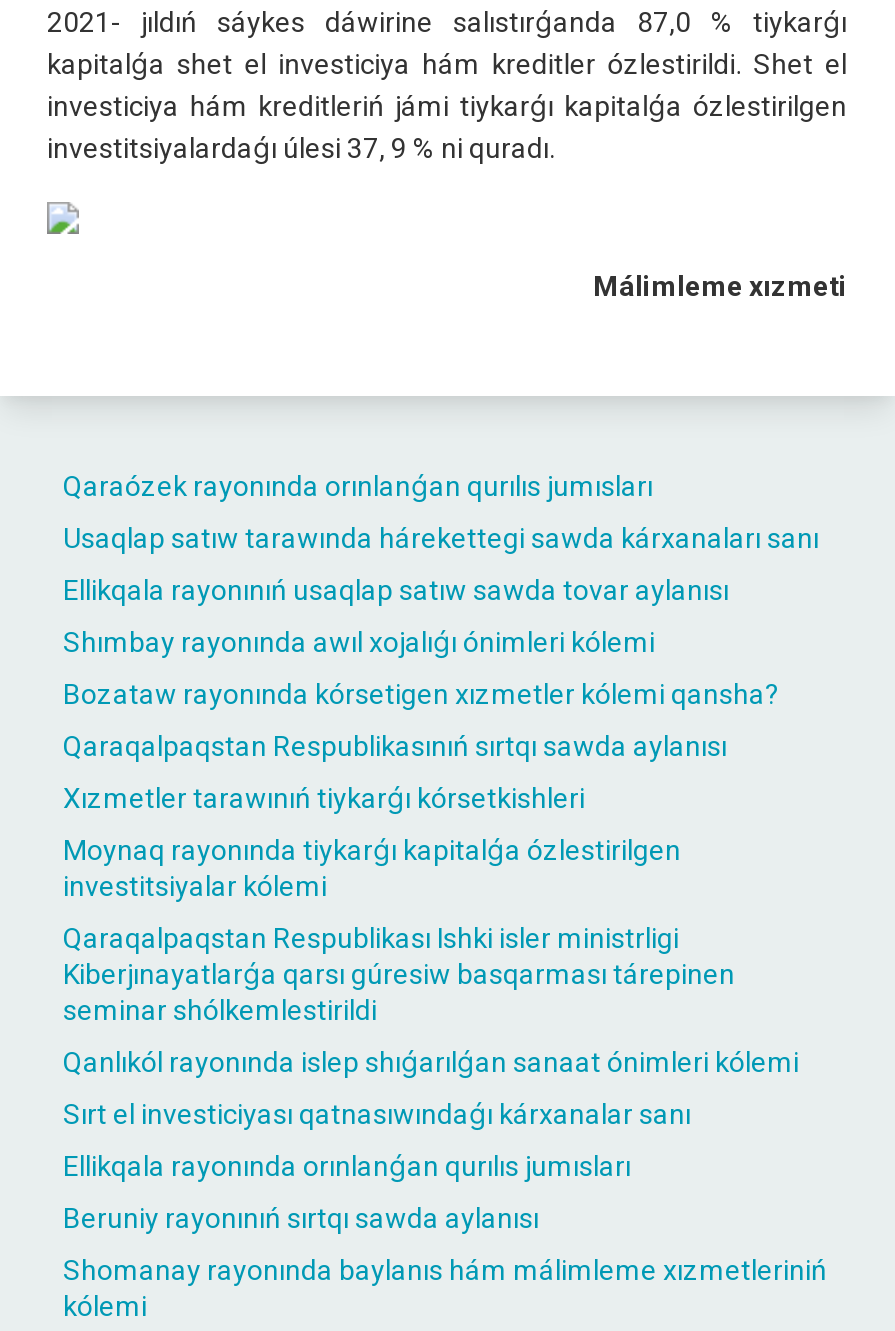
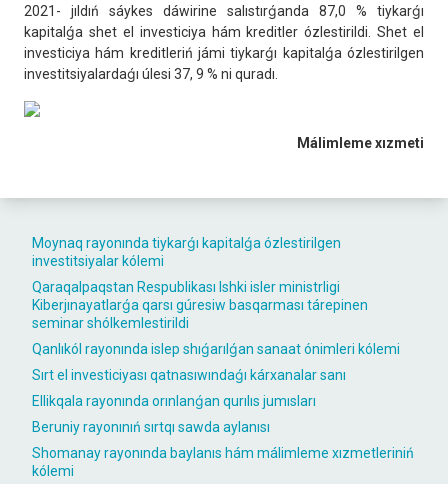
- Qaraózek rayonında orınlanǵan qurılıs jumısları
- Usaqlap satıw tarawında hárekettegi sawda kárxanaları sanı
- Ellikqala rayonınıń usaqlap satıw sawda tovar aylanısı
- Shımbay rayonında awıl xojalıǵı ónimleri kólemi
- Bozataw rayonında kórsetigen xızmetler kólemi qansha?
- Qaraqalpaqstan Respublikasınıń sırtqı sawda aylanısı
- Xızmetler tarawınıń tiykarǵı kórsetkishleri
